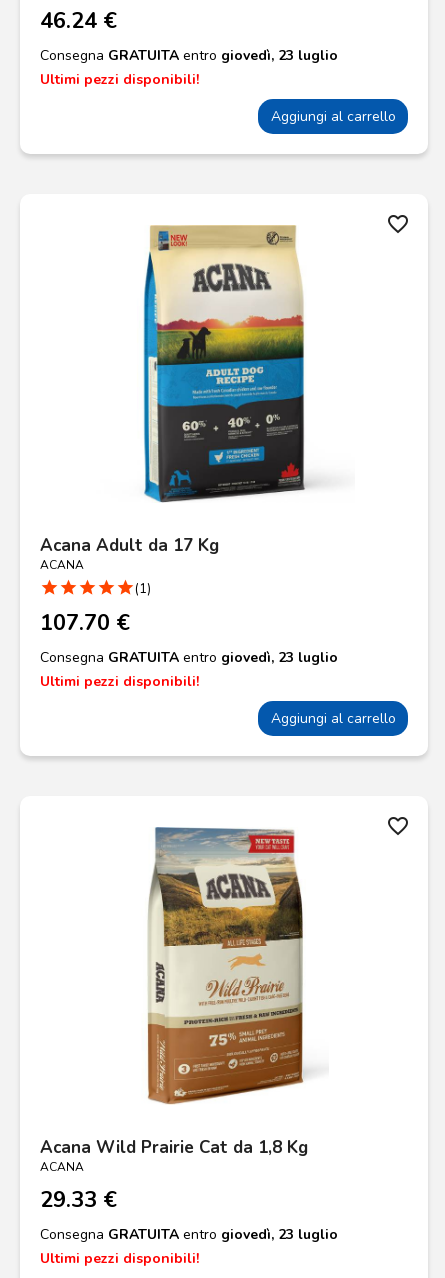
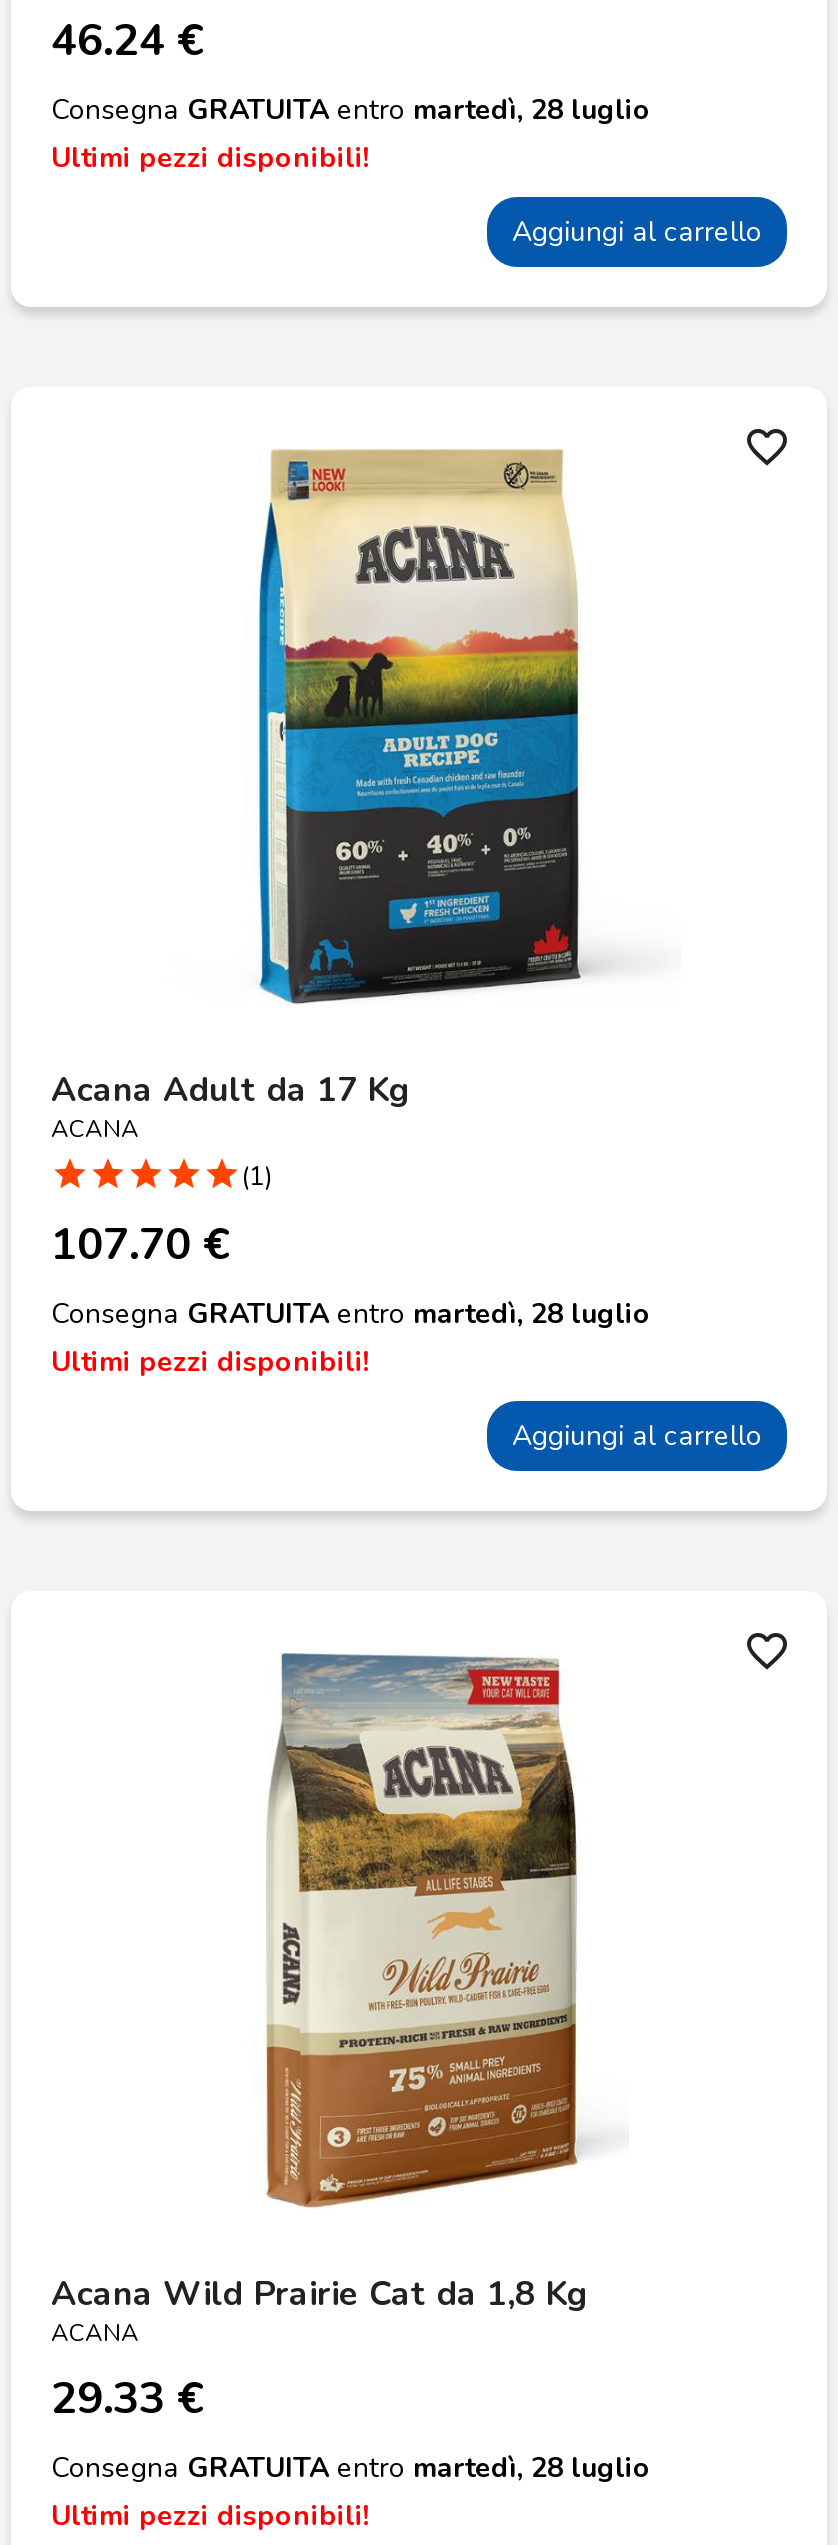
- Consegna GRATUITA entro giovedì, 23 luglio
+ Consegna GRATUITA entro martedì, 28 luglio

- Consegna GRATUITA entro giovedì, 23 luglio
+ Consegna GRATUITA entro martedì, 28 luglio

- Consegna GRATUITA entro giovedì, 23 luglio
+ Consegna GRATUITA entro martedì, 28 luglio
